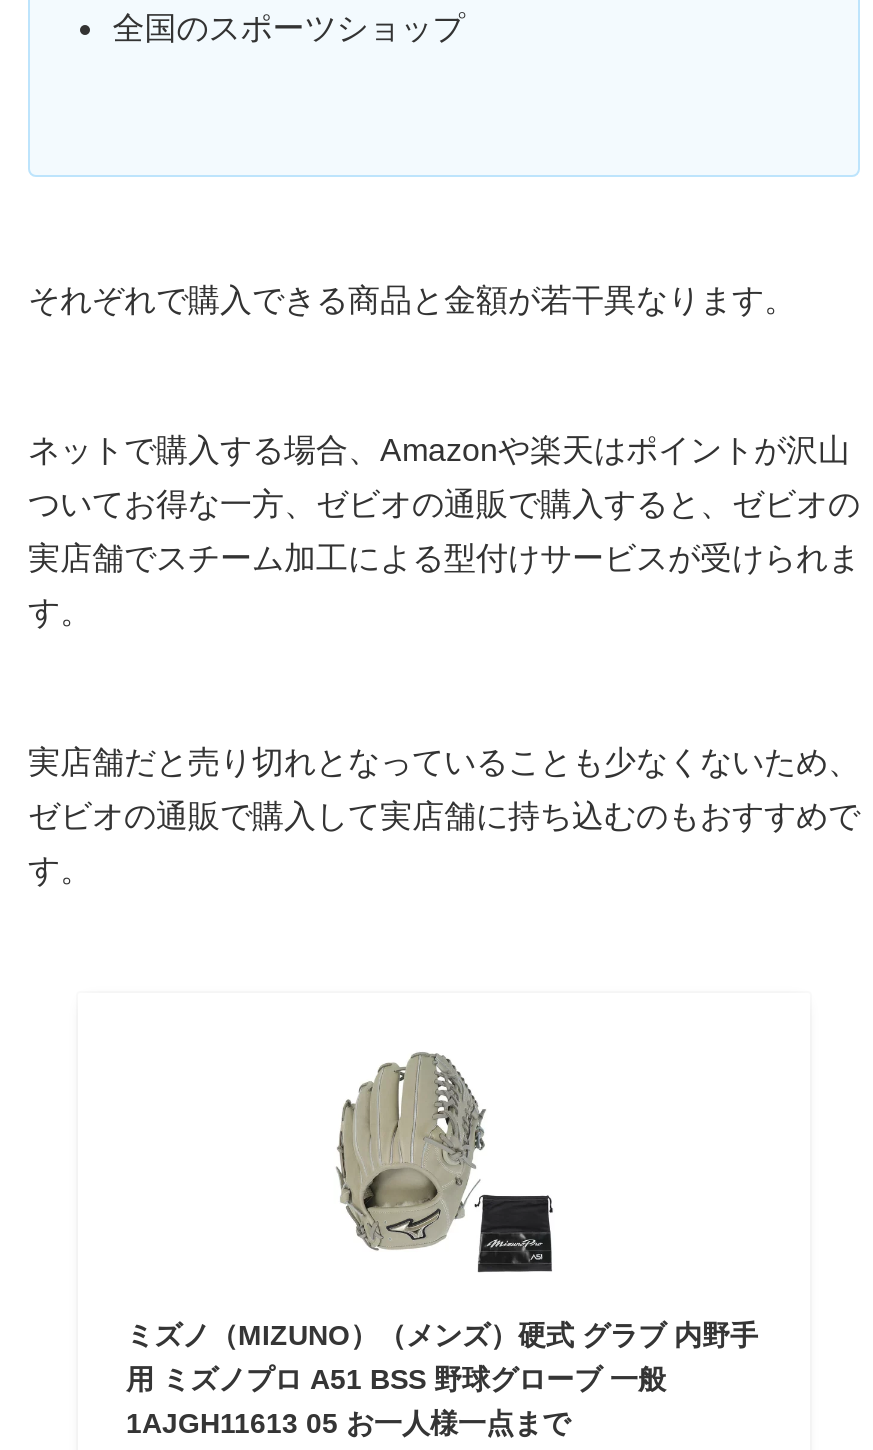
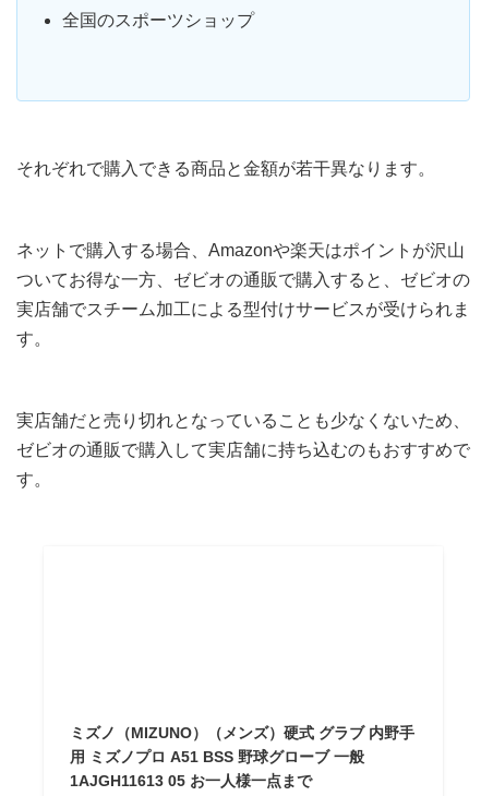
- [image]
